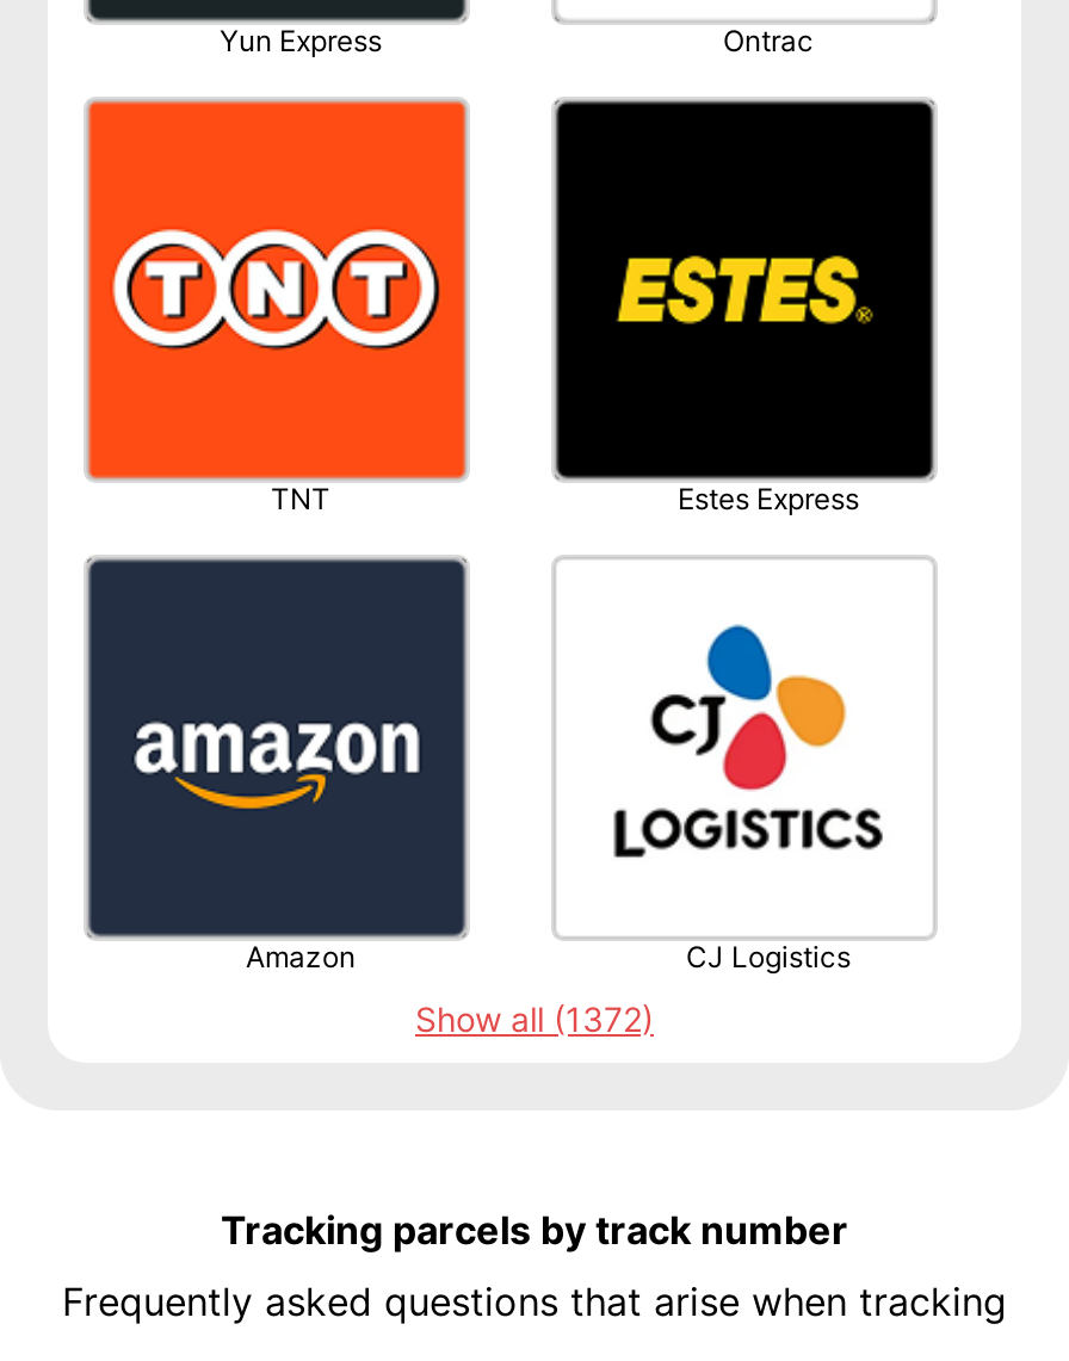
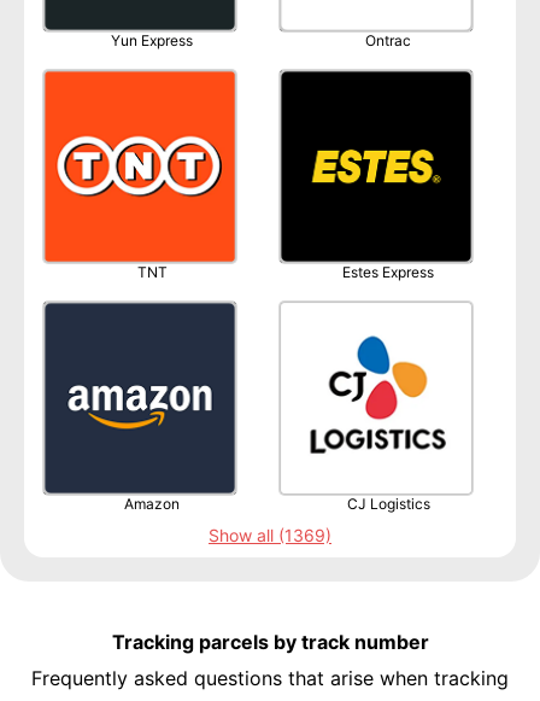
- Show all (1372)
+ Show all (1369)
